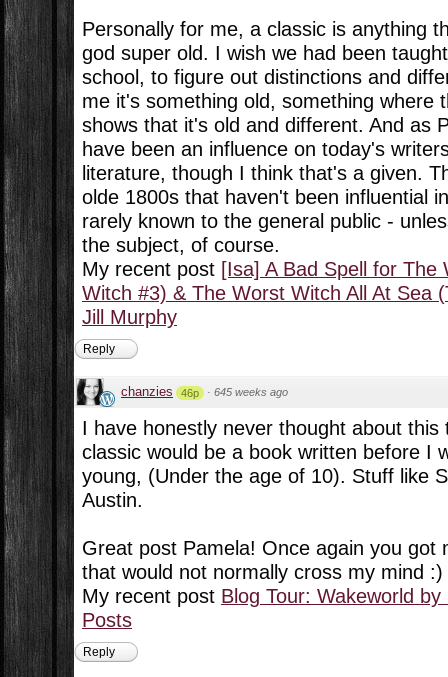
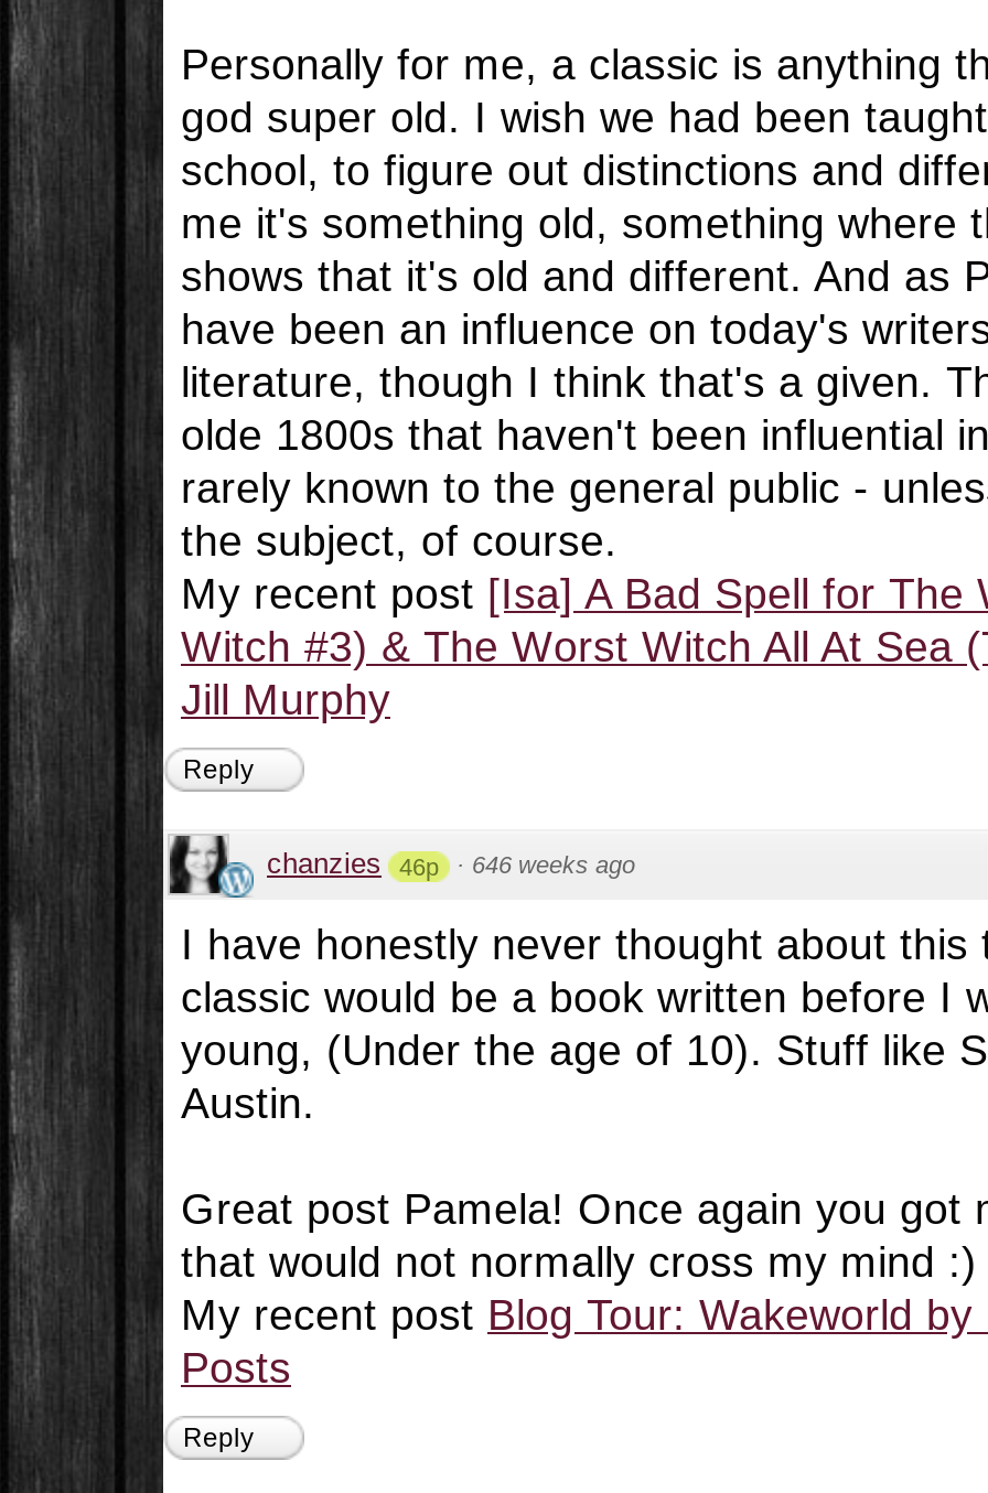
- chanzies 46p · 645 weeks ago
+ chanzies 46p · 646 weeks ago
